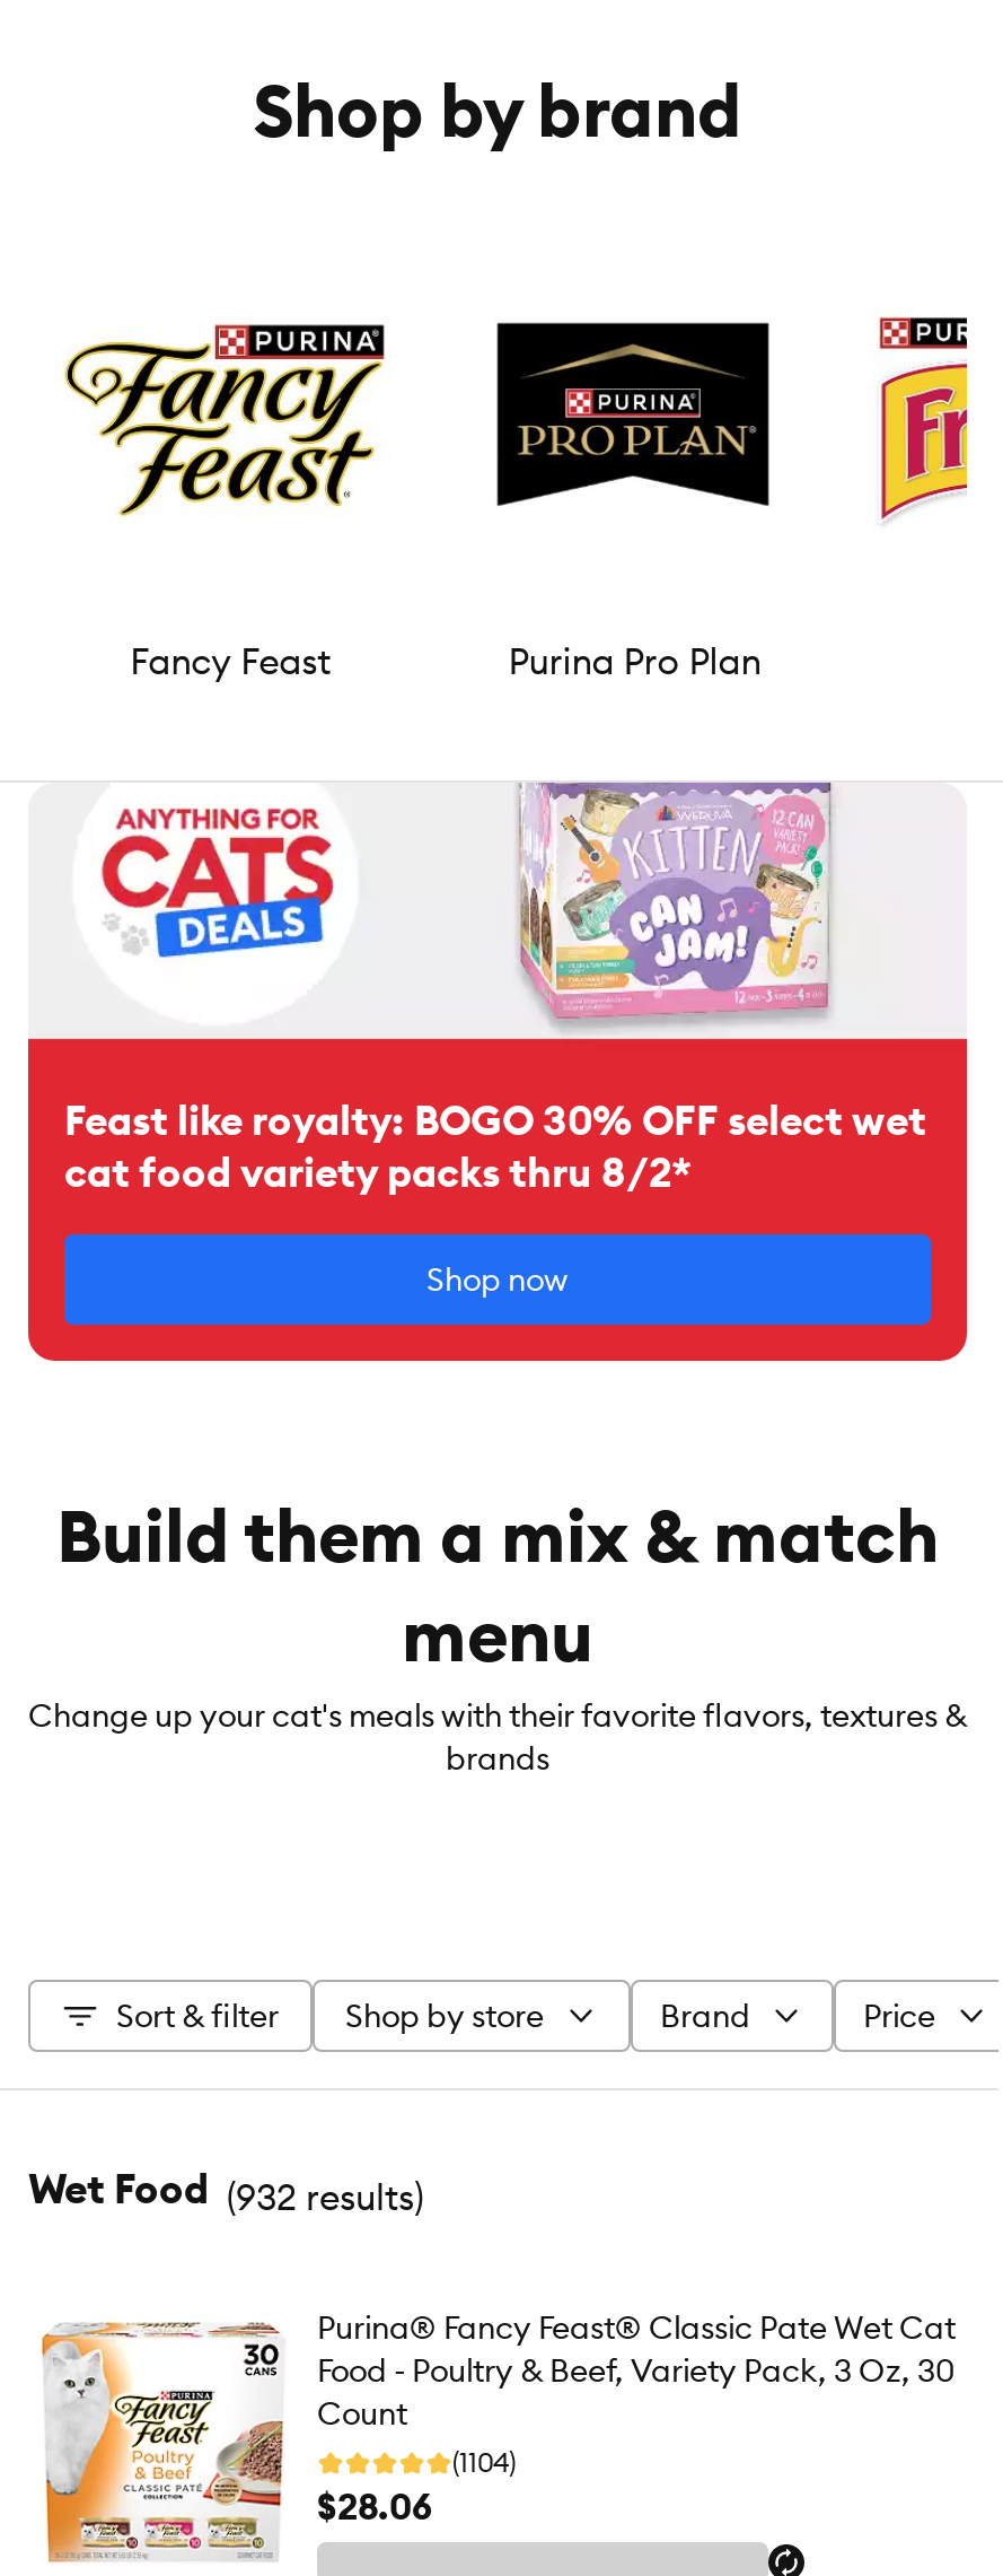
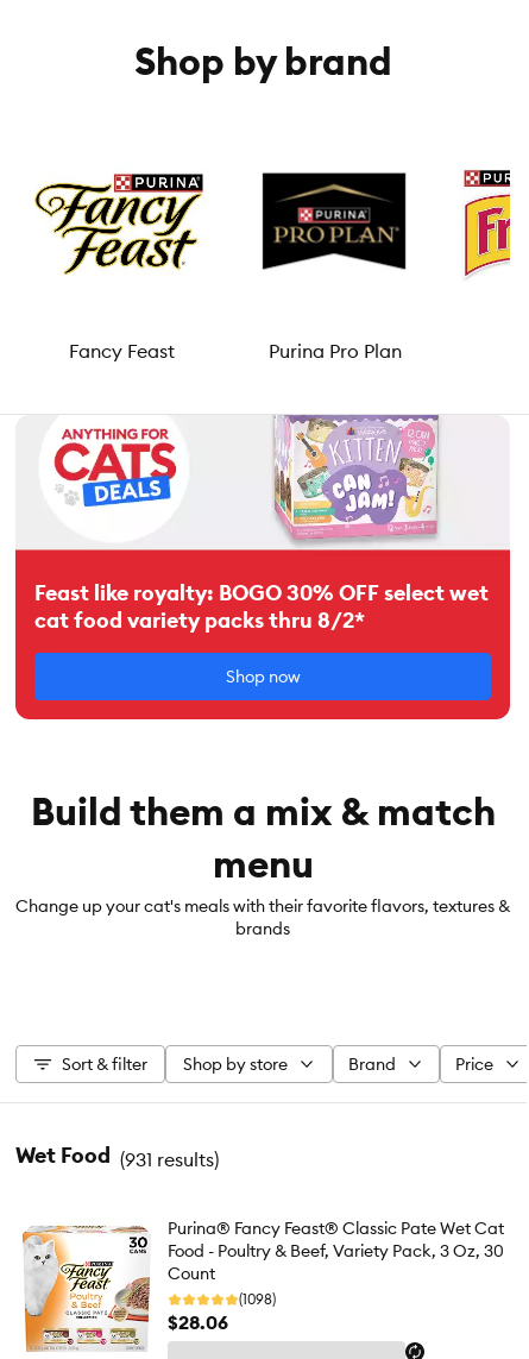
- Wet Food (932 results)
+ Wet Food (931 results)

- (1104)
+ (1098)
